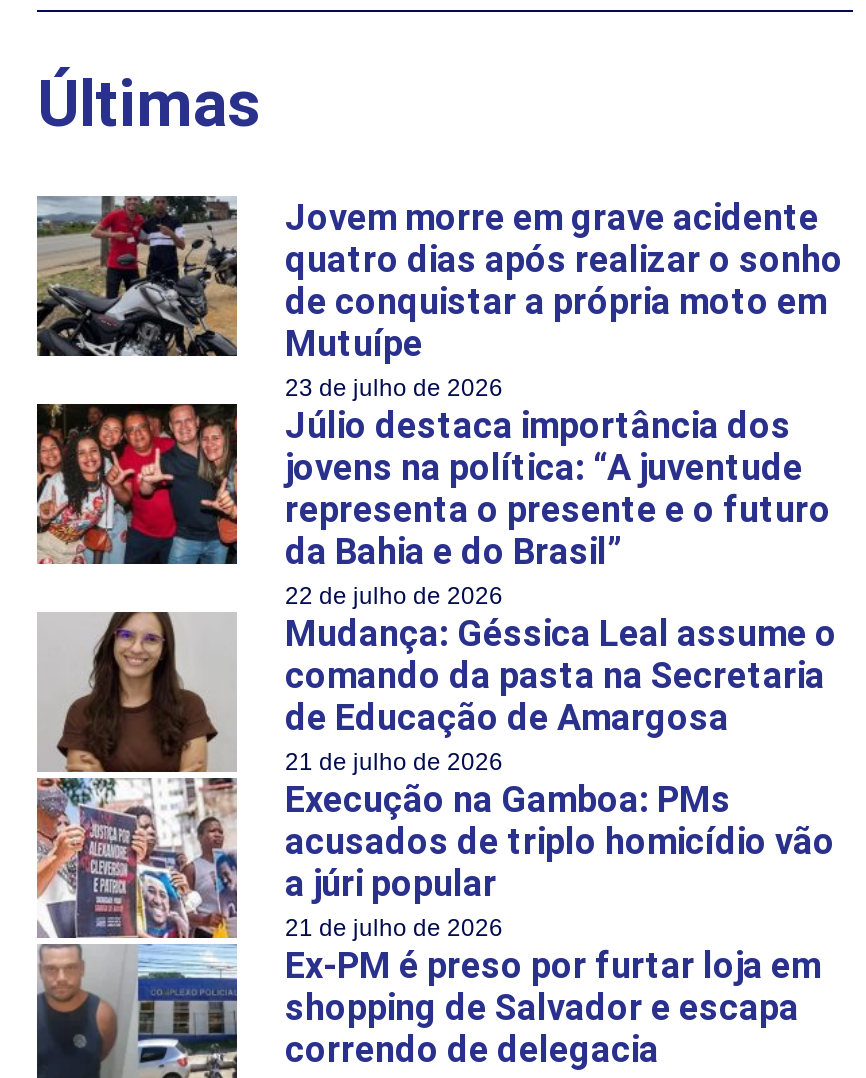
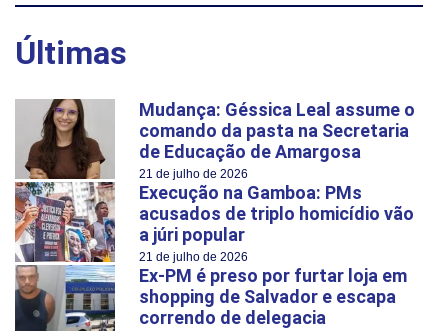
- [image]
- Jovem morre em grave acidente
- quatro dias após realizar o sonho
- de conquistar a própria moto em
- Mutuípe
- 23 de julho de 2026
- Júlio destaca importância dos
- jovens na política: “A juventude
- representa o presente e o futuro
- da Bahia e do Brasil”
- 22 de julho de 2026

- [image]
